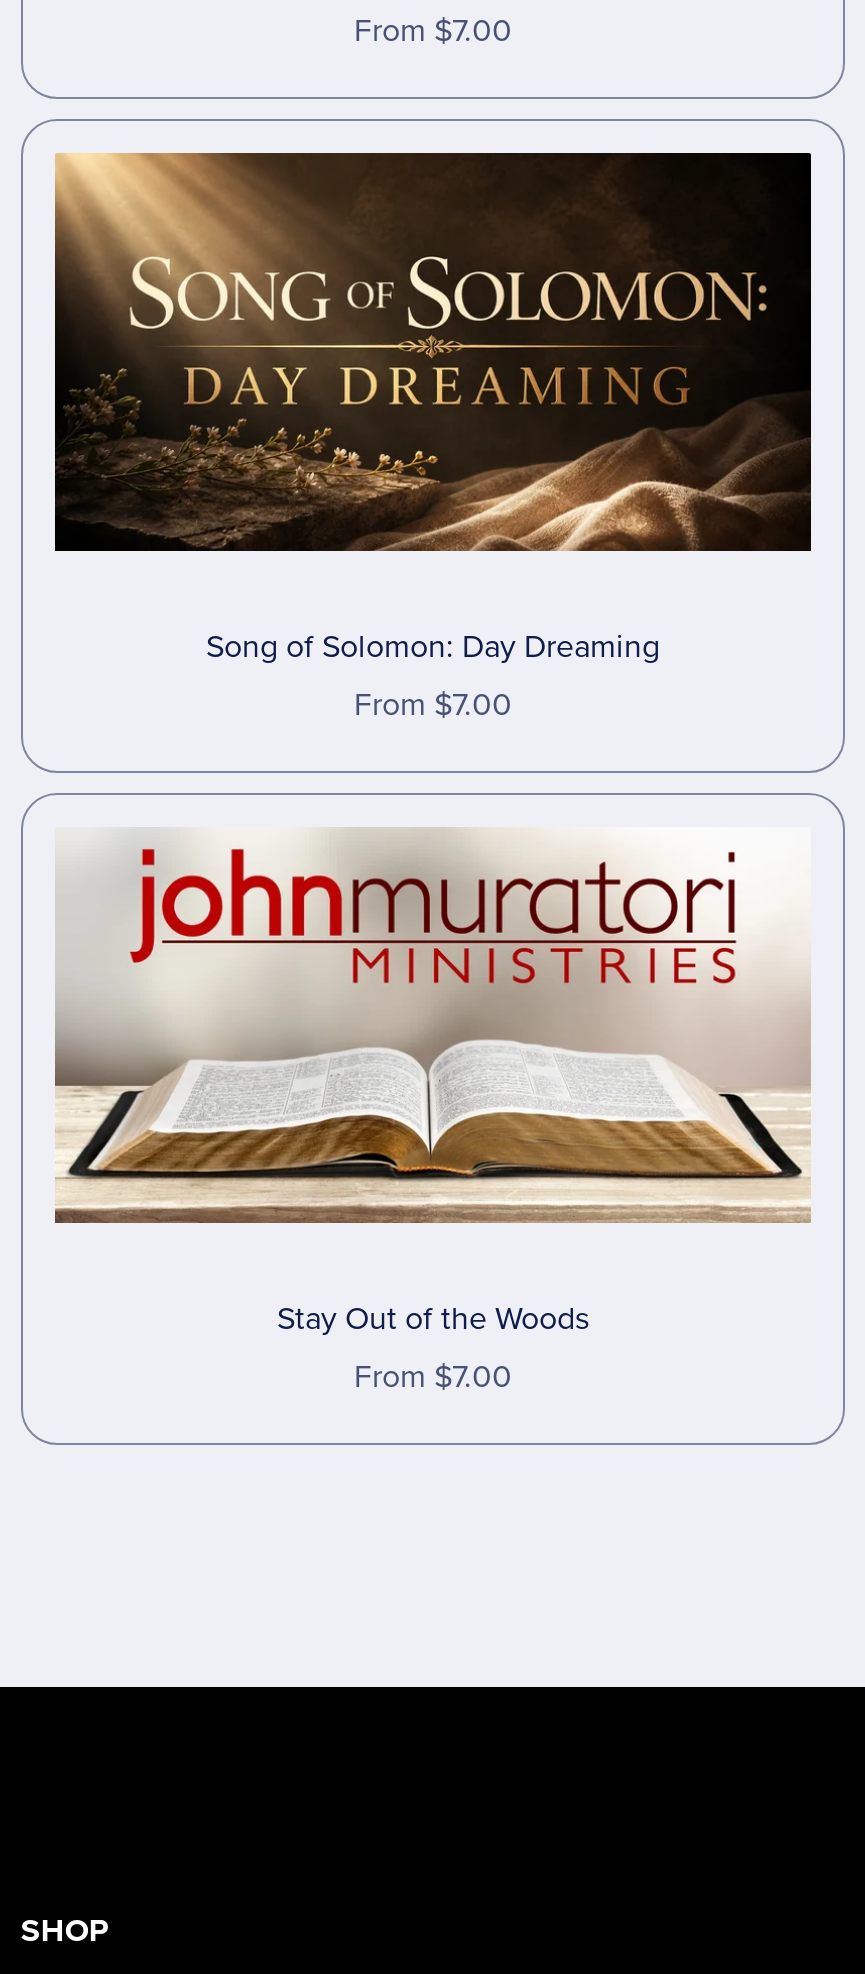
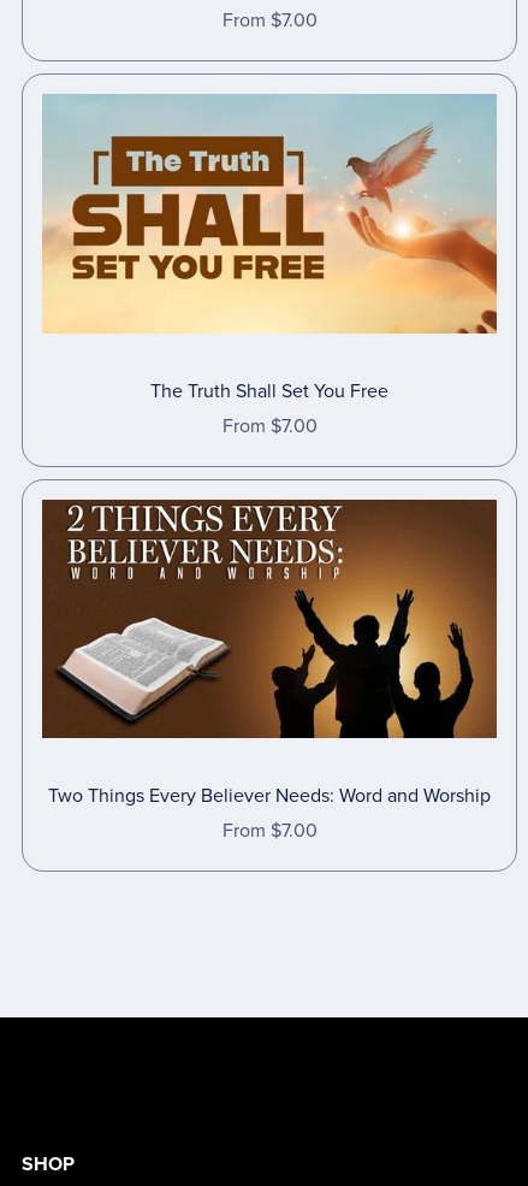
- [image]
- Song of Solomon: Day Dreaming
+ [image]
+ The Truth Shall Set You Free

- [image]
- Stay Out of the Woods
+ [image]
+ Two Things Every Believer Needs: Word and Worship
